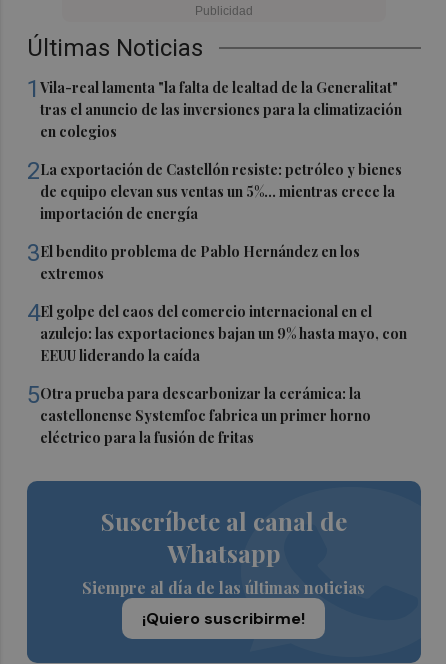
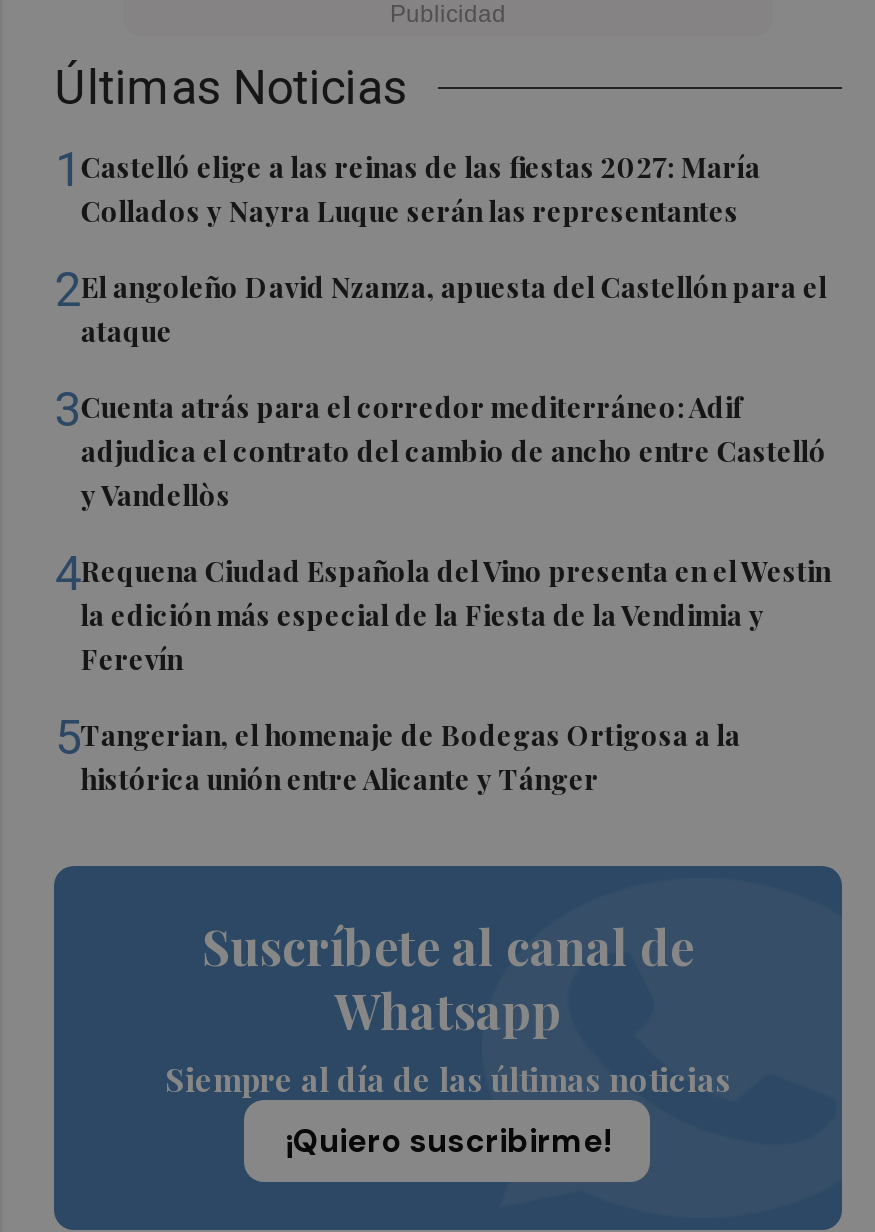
- 1 Vila-real lamenta "la falta de lealtad de la Generalitat"
- tras el anuncio de las inversiones para la climatización
- en colegios
+ 1 Castelló elige a las reinas de las fiestas 2027: María
+ Collados y Nayra Luque serán las representantes

- 2La exportación de Castellón resiste: petróleo y bienes
- de equipo elevan sus ventas un 5%... mientras crece la
- importación de energía
+ 2El angoleño David Nzanza, apuesta del Castellón para el
+ ataque

- 3El bendito problema de Pablo Hernández en los
- extremos
+ 3Cuenta atrás para el corredor mediterráneo: Adif
+ adjudica el contrato del cambio de ancho entre Castelló
+ y Vandellòs

- 4El golpe del caos del comercio internacional en el
- azulejo: las exportaciones bajan un 9% hasta mayo, con
- EEUU liderando la caída
+ 4Requena Ciudad Española del Vino presenta en el Westin
+ la edición más especial de la Fiesta de la Vendimia y
+ Ferevín

- 5Otra prueba para descarbonizar la cerámica: la
- castellonense Systemfoc fabrica un primer horno
- eléctrico para la fusión de fritas
+ 5Tangerian, el homenaje de Bodegas Ortigosa a la
+ histórica unión entre Alicante y Tánger
